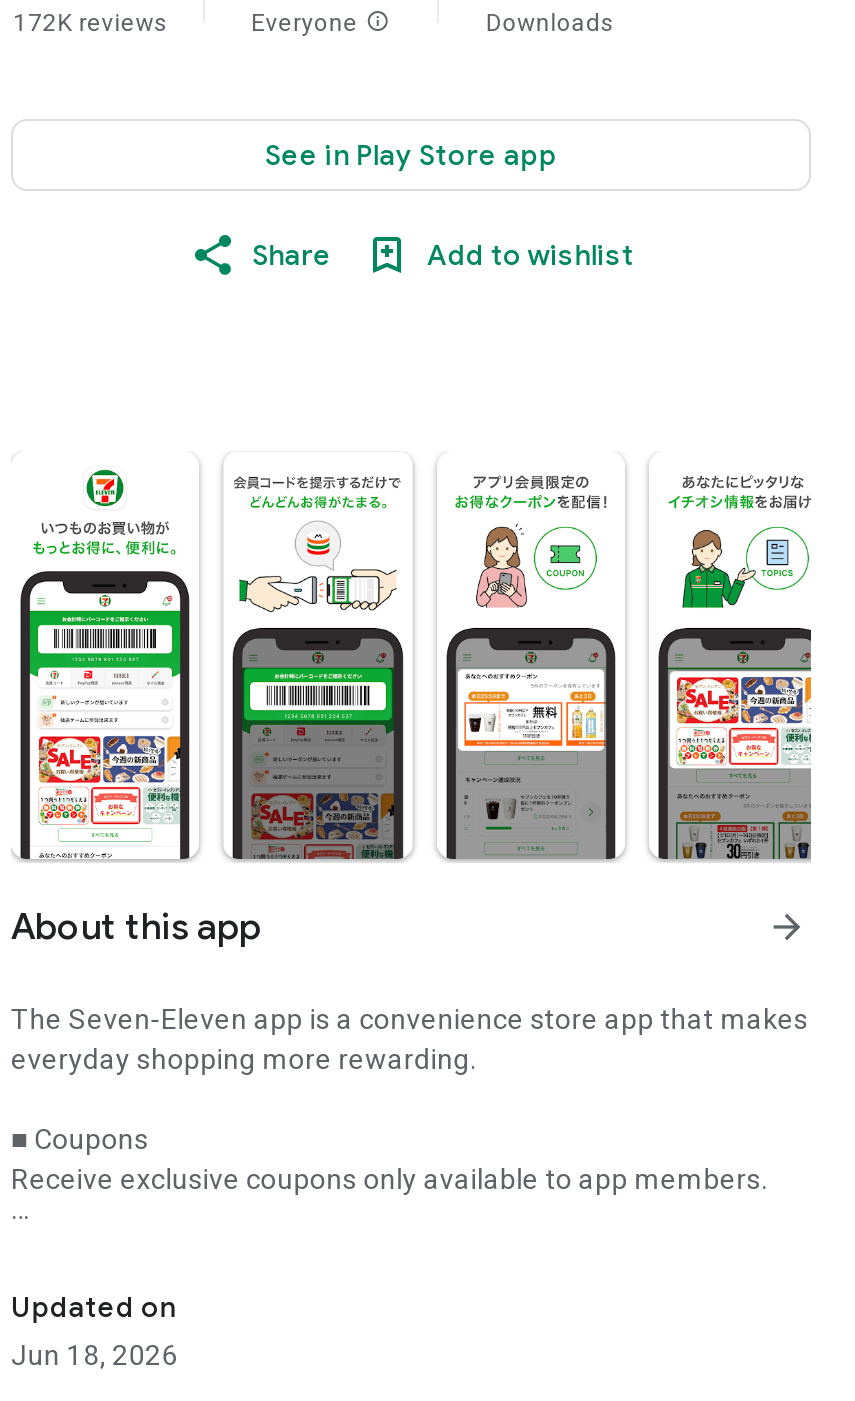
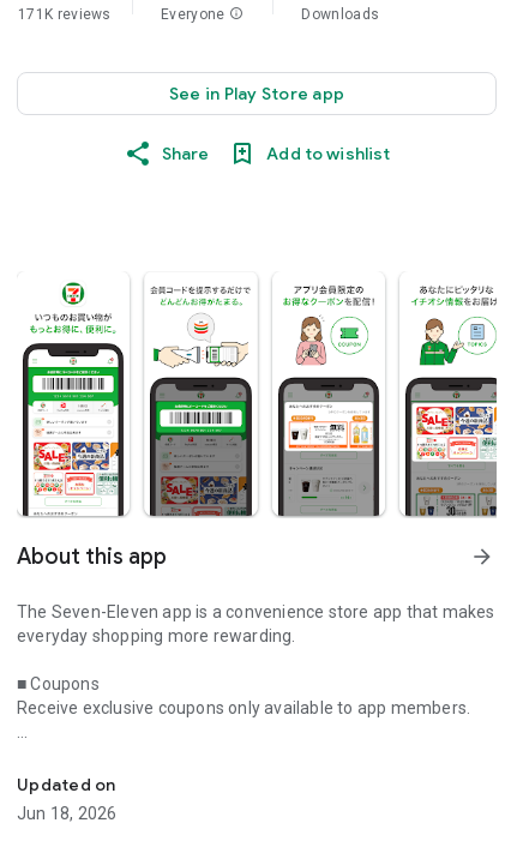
- 172K reviews
+ 171K reviews
